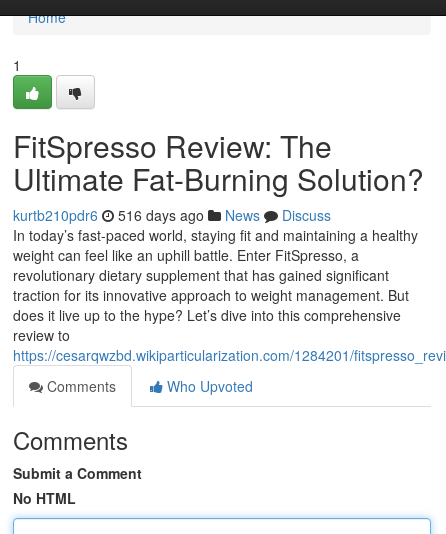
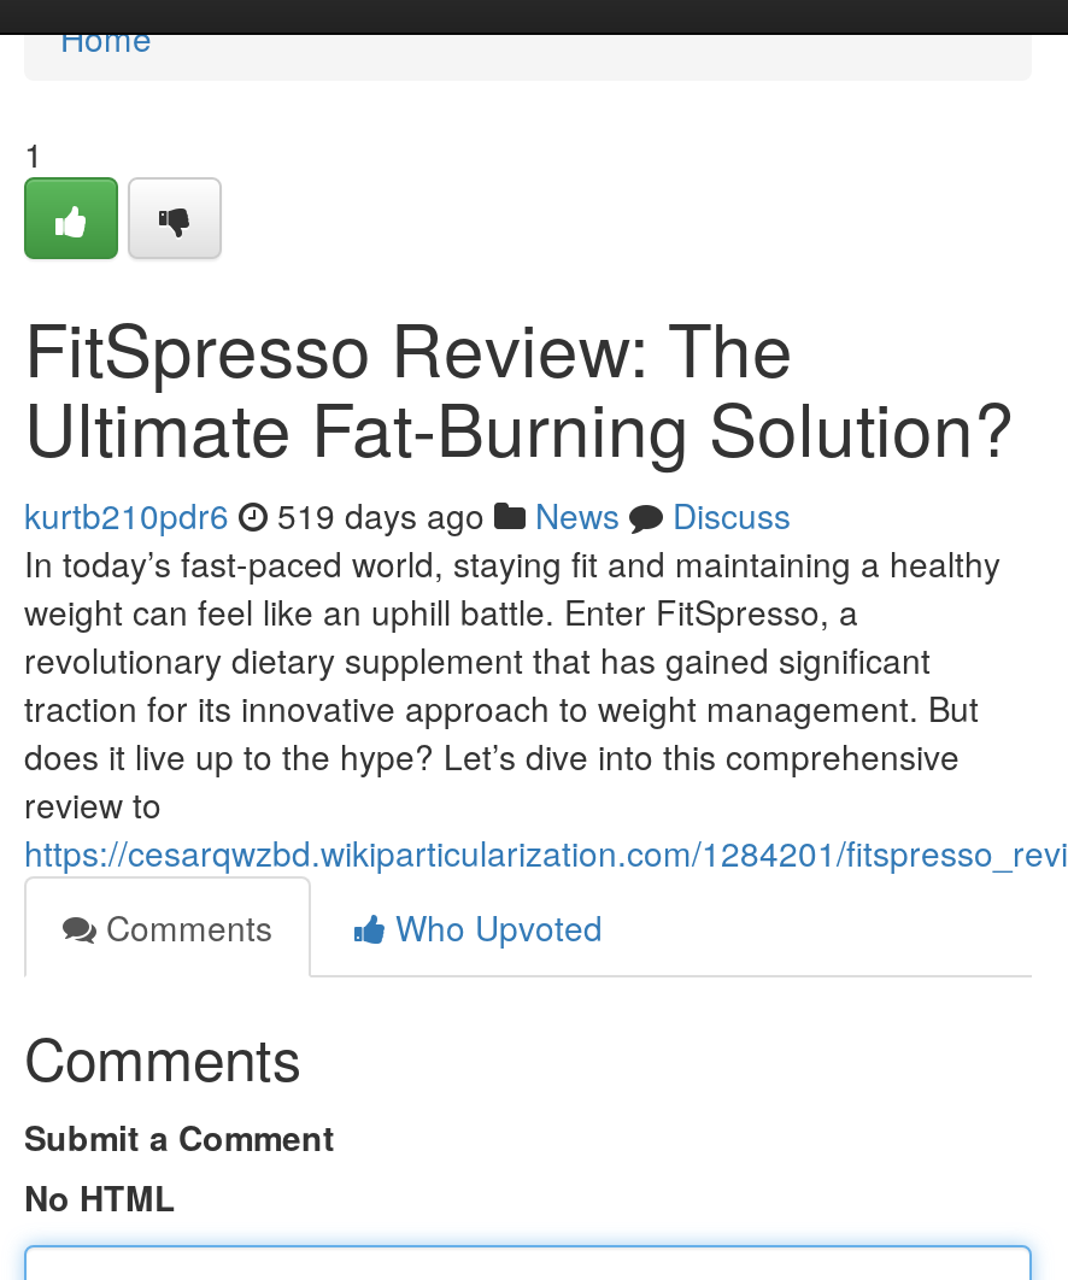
- kurtb210pdr6 516 days ago News Discuss
+ kurtb210pdr6 519 days ago News Discuss
